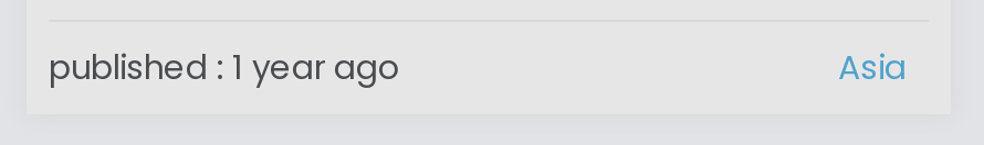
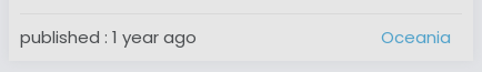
- Asia
+ Oceania
